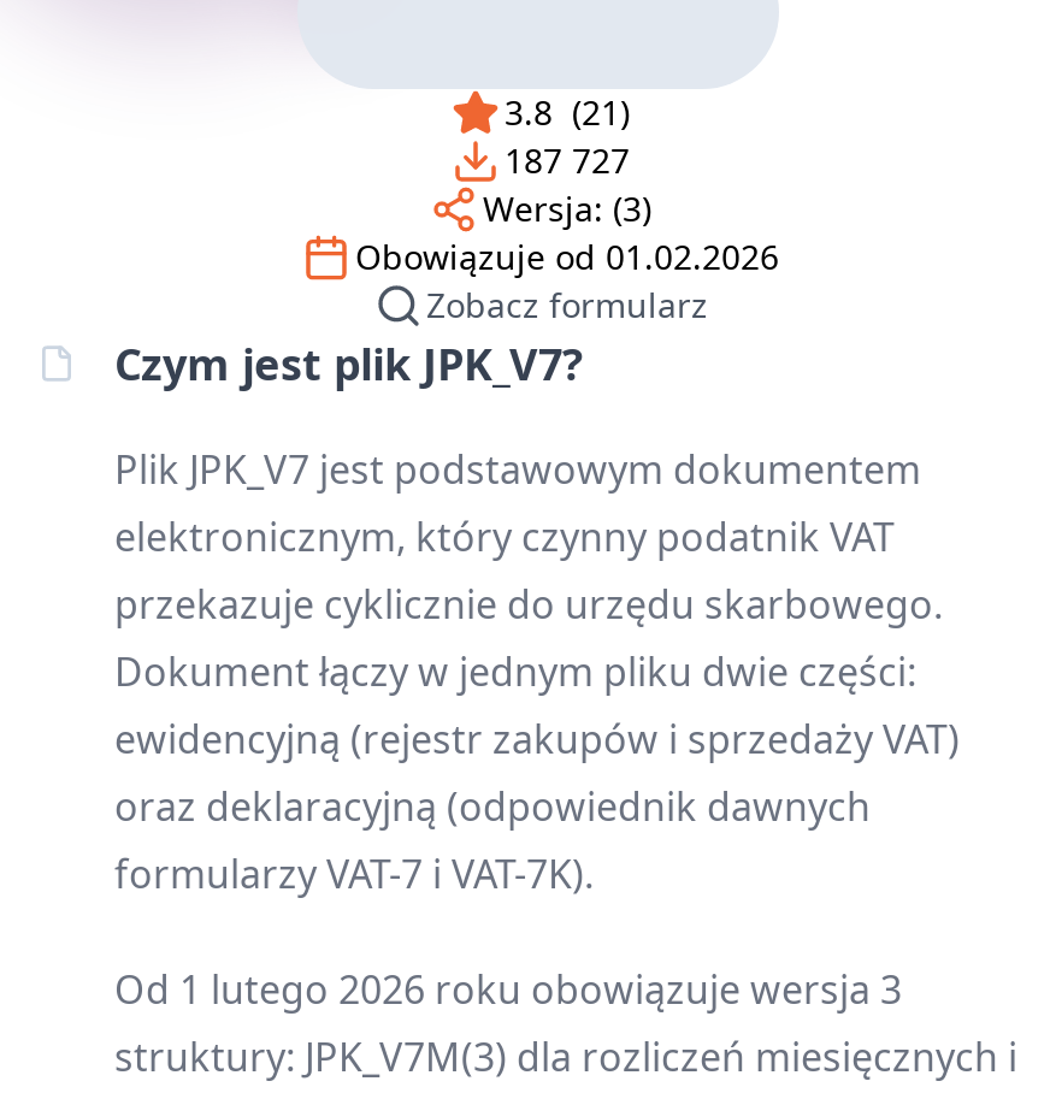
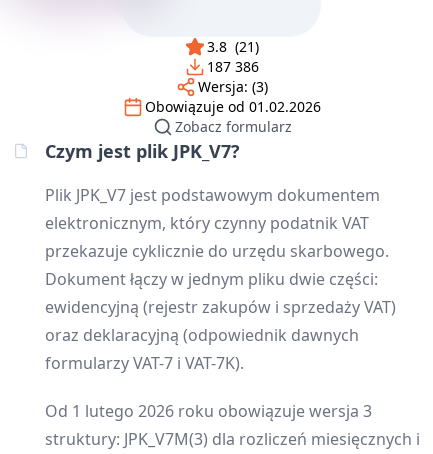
- 187 727
+ 187 386
